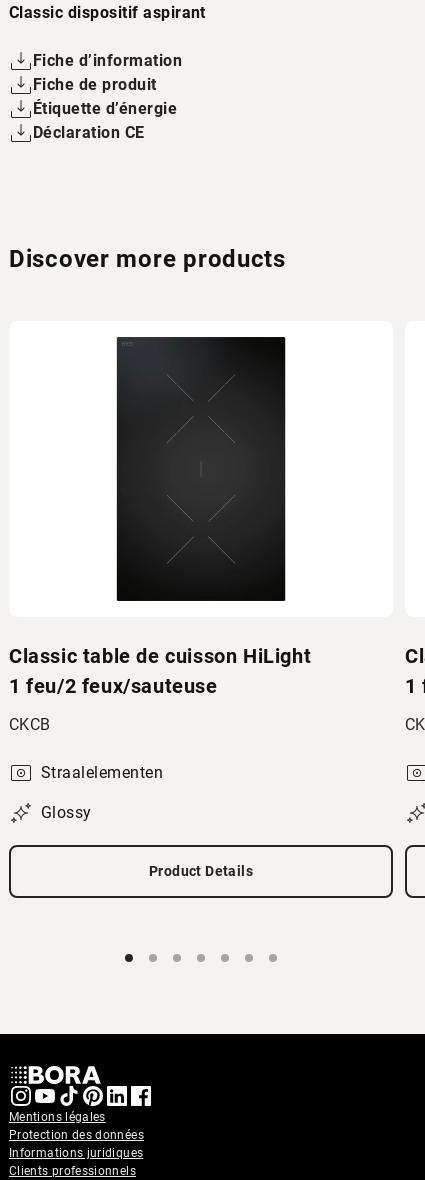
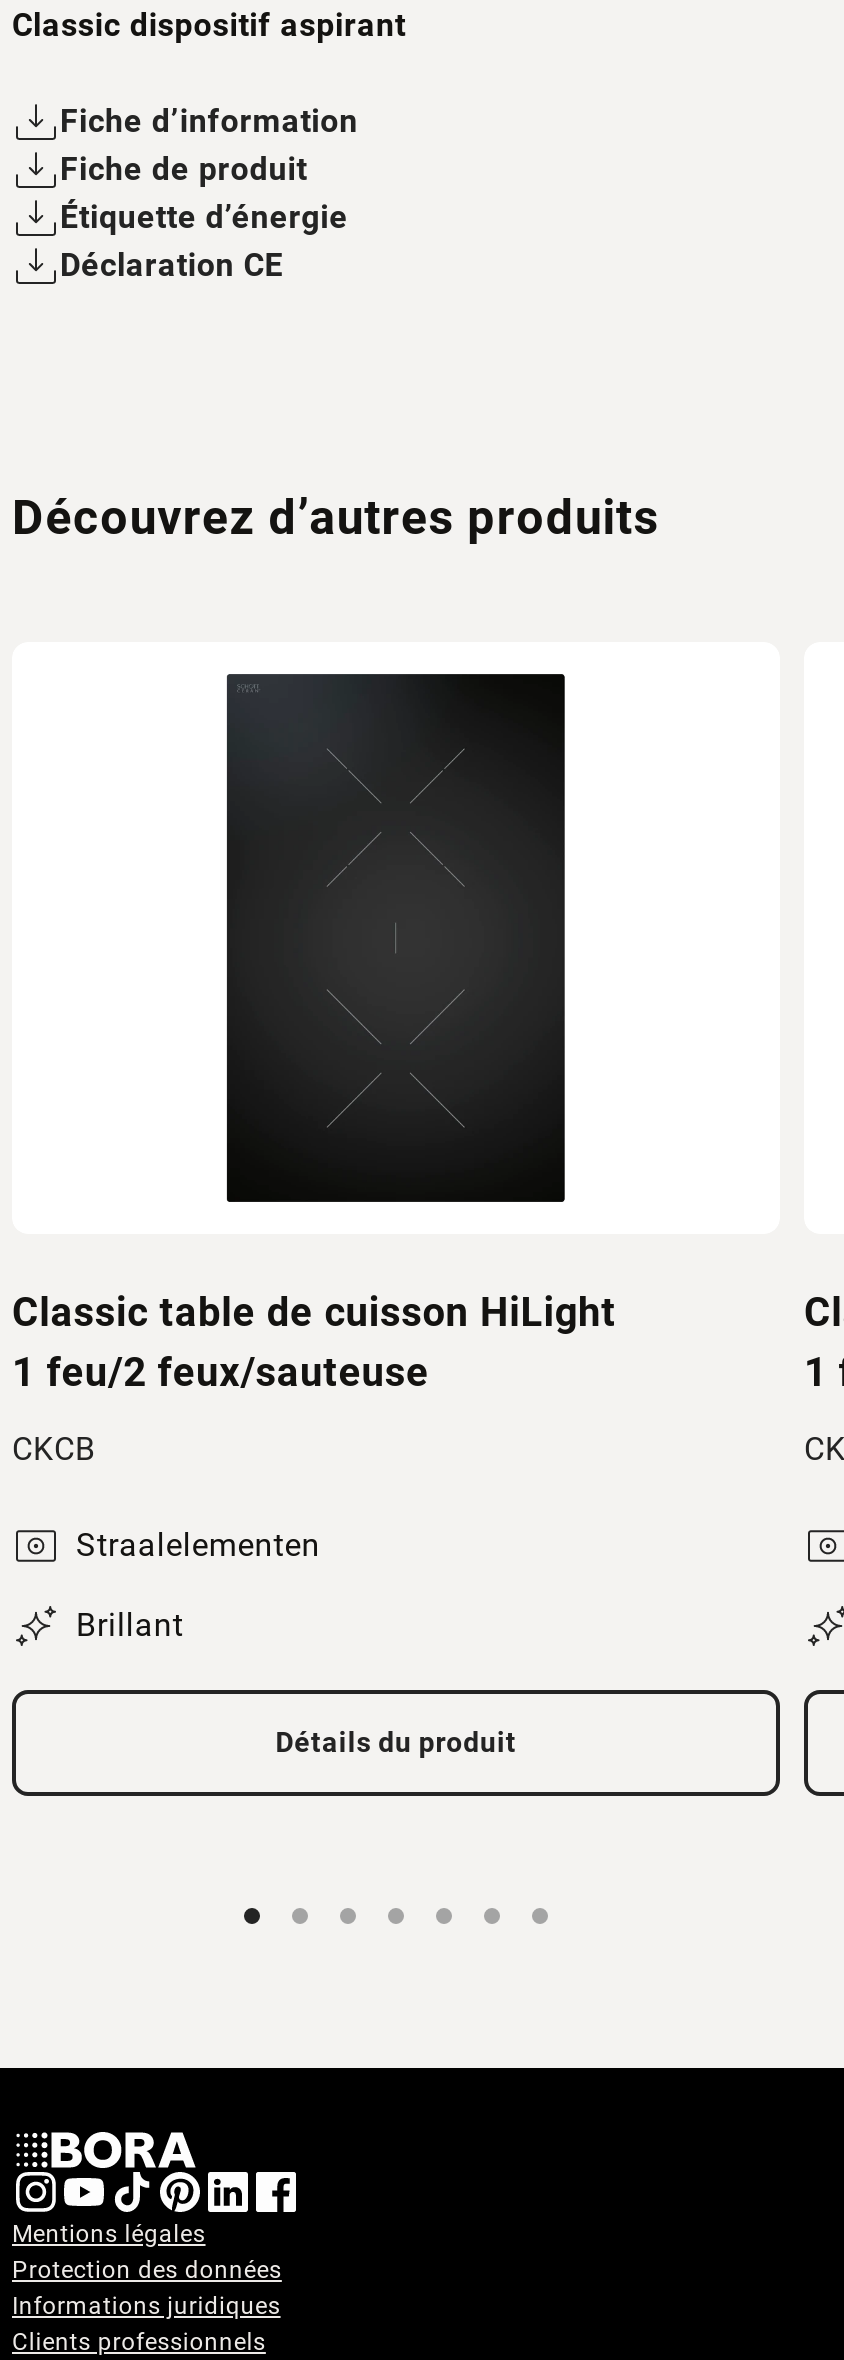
- Discover more products
+ Découvrez d’autres produits

- Glossy
+ Brillant

- Product Details
+ Détails du produit
